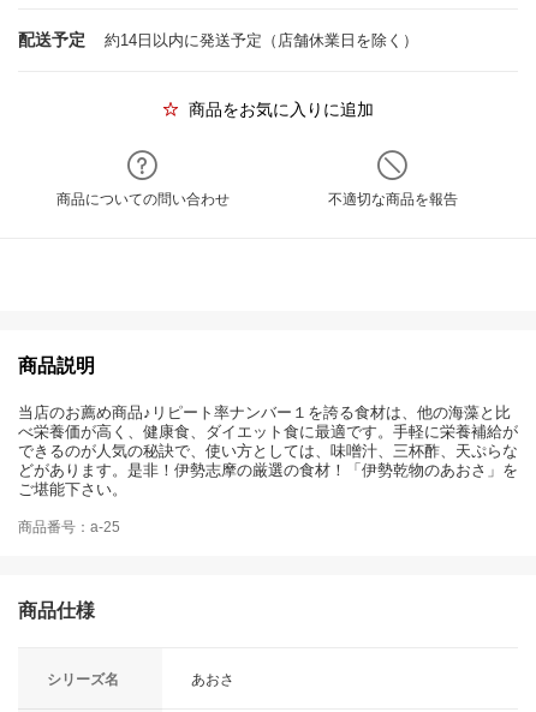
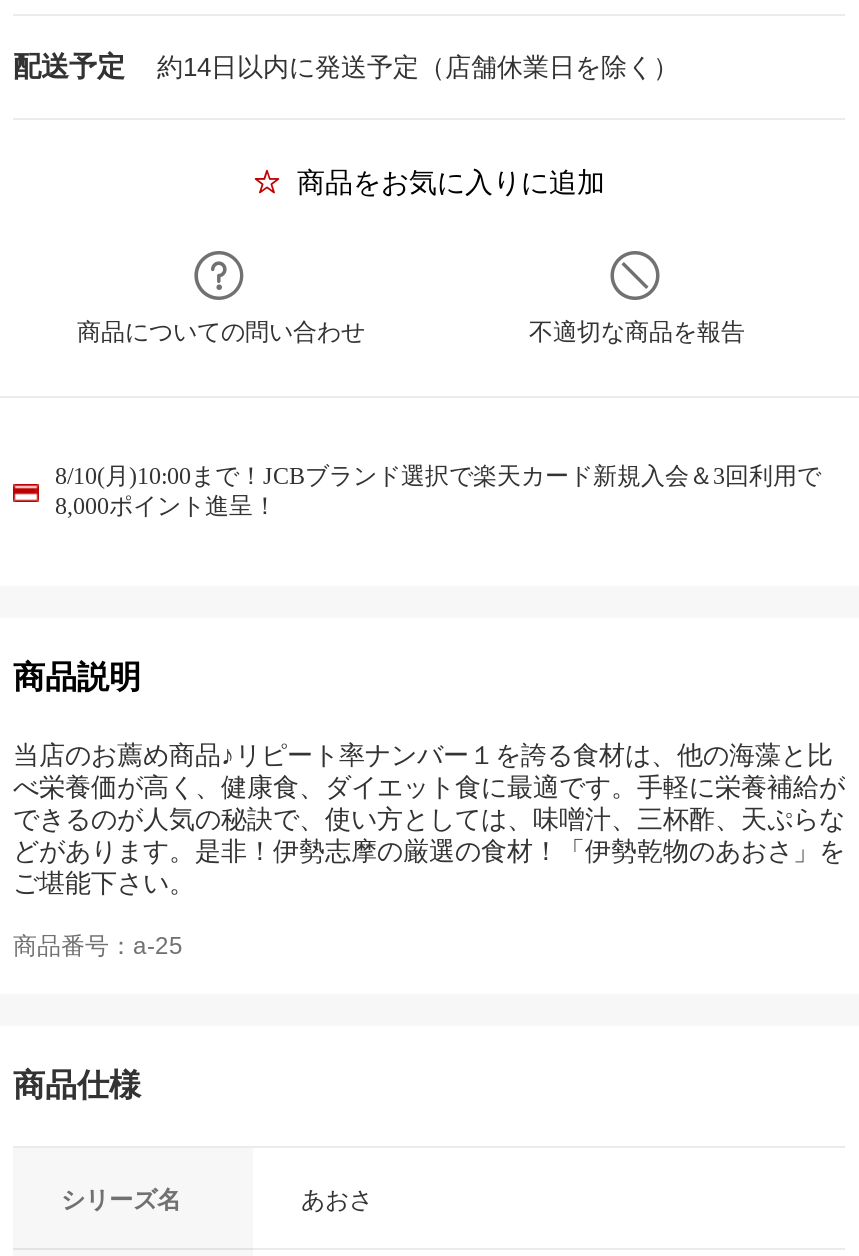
+ 8/10(月)10:00まで！JCBブランド選択で楽天カード新規入会＆3回利用で
+ 8,000ポイント進呈！
